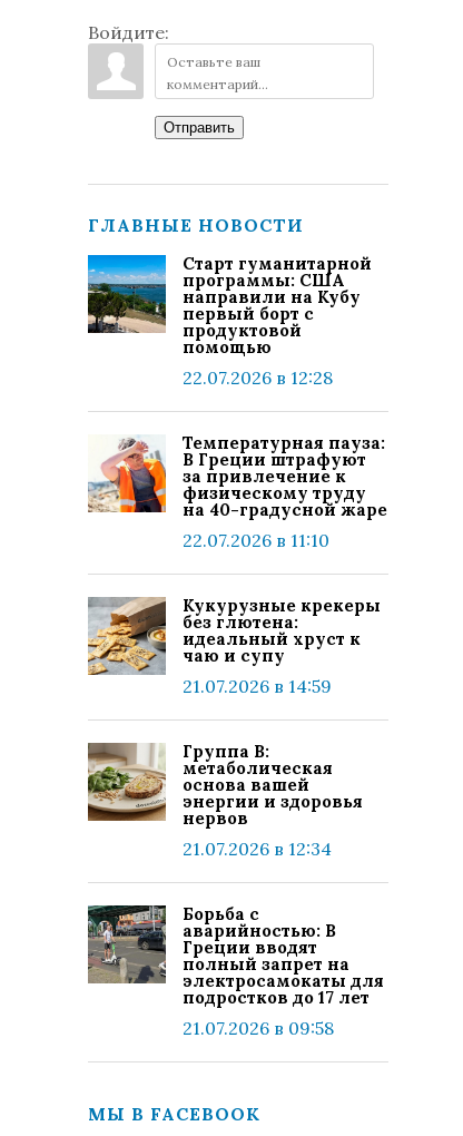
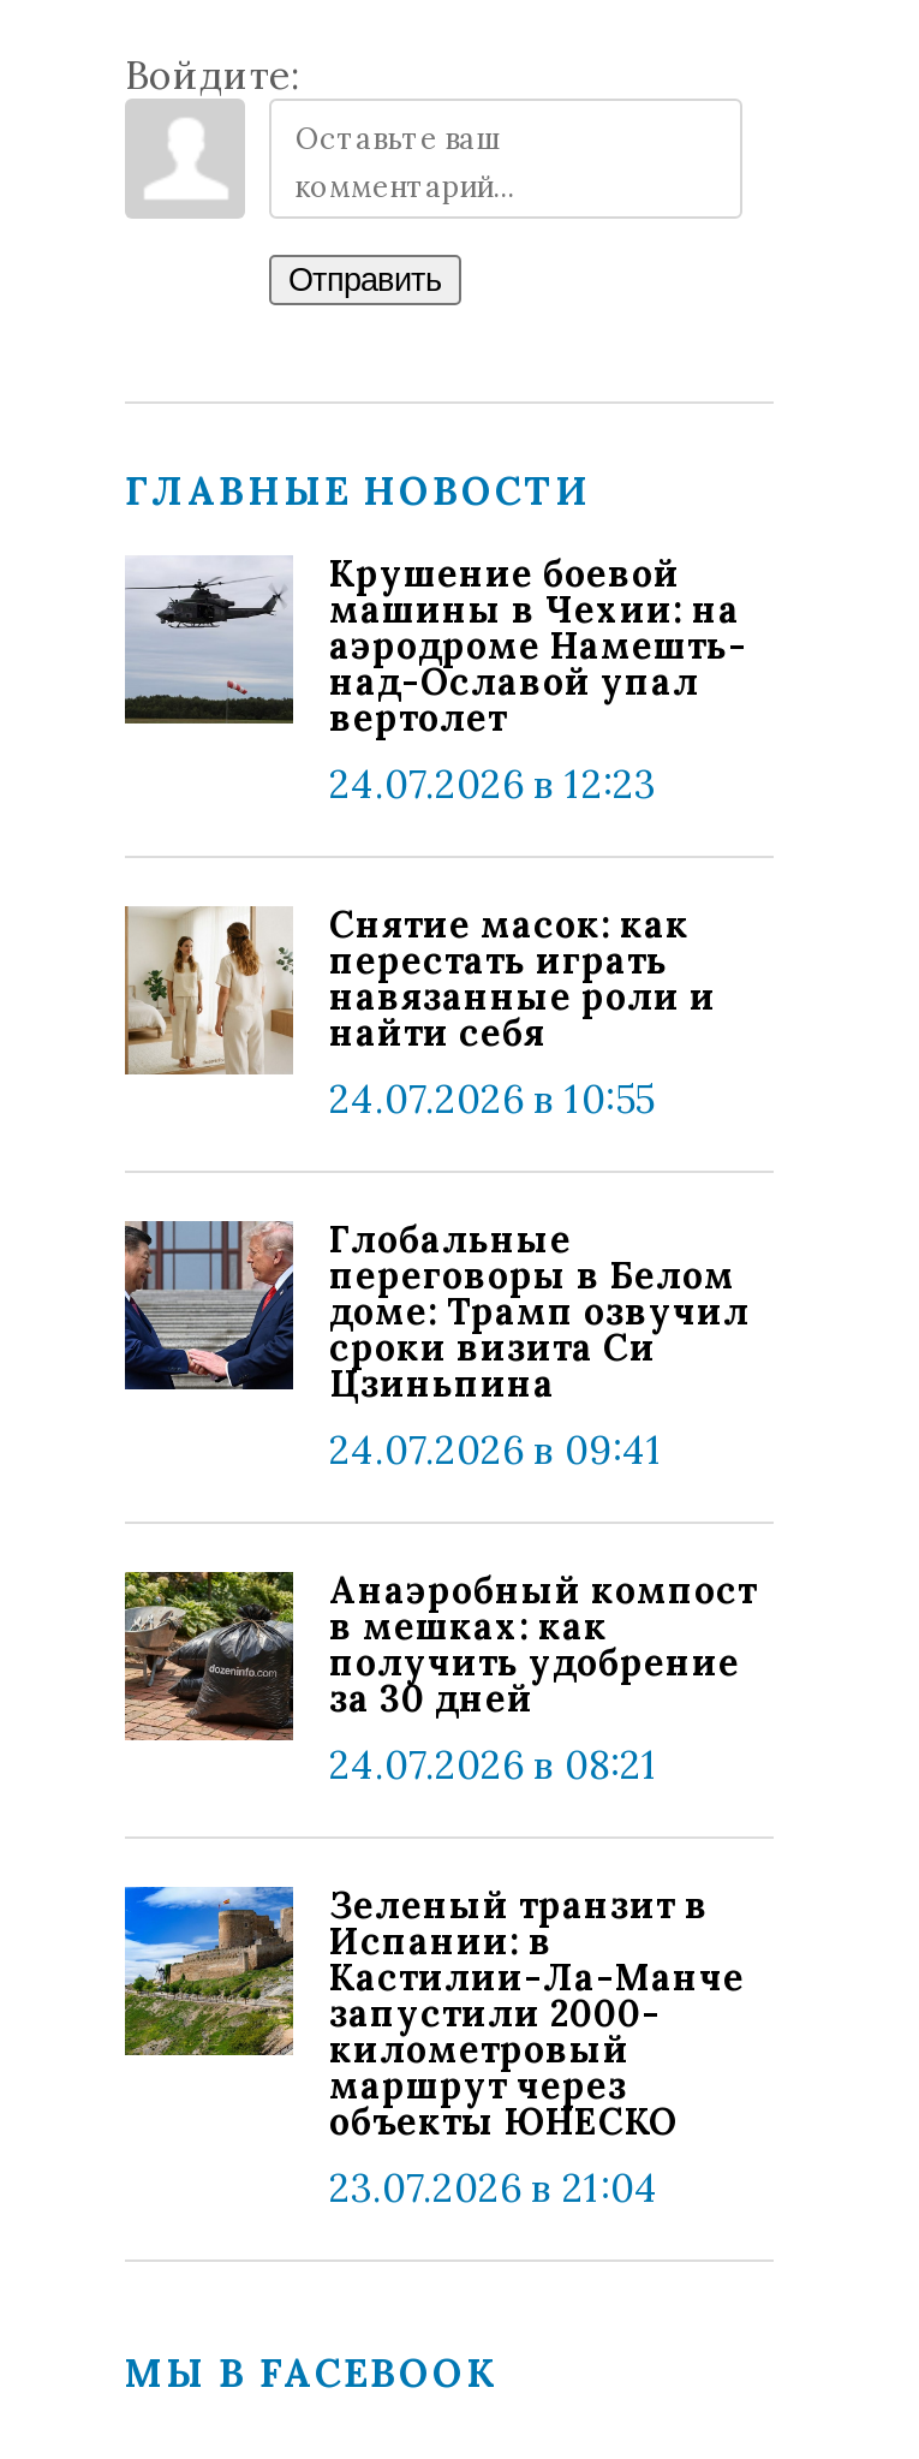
- [image]
- Старт гуманитарной
- программы: США
- направили на Кубу
- первый борт с
- продуктовой
- помощью
- 22.07.2026 в 12:28
+ [image]
+ Крушение боевой
+ машины в Чехии: на
+ аэродроме Намешть-
+ над-Ославой упал
+ вертолет
+ 24.07.2026 в 12:23

- [image]
- Температурная пауза:
- В Греции штрафуют
- за привлечение к
- физическому труду
- на 40-градусной жаре
- 22.07.2026 в 11:10
+ [image]
+ Снятие масок: как
+ перестать играть
+ навязанные роли и
+ найти себя
+ 24.07.2026 в 10:55

- [image]
- Кукурузные крекеры
- без глютена:
- идеальный хруст к
- чаю и супу
- 21.07.2026 в 14:59
+ [image]
+ Глобальные
+ переговоры в Белом
+ доме: Трамп озвучил
+ сроки визита Си
+ Цзиньпина
+ 24.07.2026 в 09:41

- [image]
- Группа В:
- метаболическая
- основа вашей
- энергии и здоровья
- нервов
- 21.07.2026 в 12:34
+ [image]
+ Анаэробный компост
+ в мешках: как
+ получить удобрение
+ за 30 дней
+ 24.07.2026 в 08:21

- [image]
- Борьба с
- аварийностью: В
- Греции вводят
- полный запрет на
- электросамокаты для
- подростков до 17 лет
- 21.07.2026 в 09:58
+ [image]
+ Зеленый транзит в
+ Испании: в
+ Кастилии-Ла-Манче
+ запустили 2000-
+ километровый
+ маршрут через
+ объекты ЮНЕСКО
+ 23.07.2026 в 21:04
